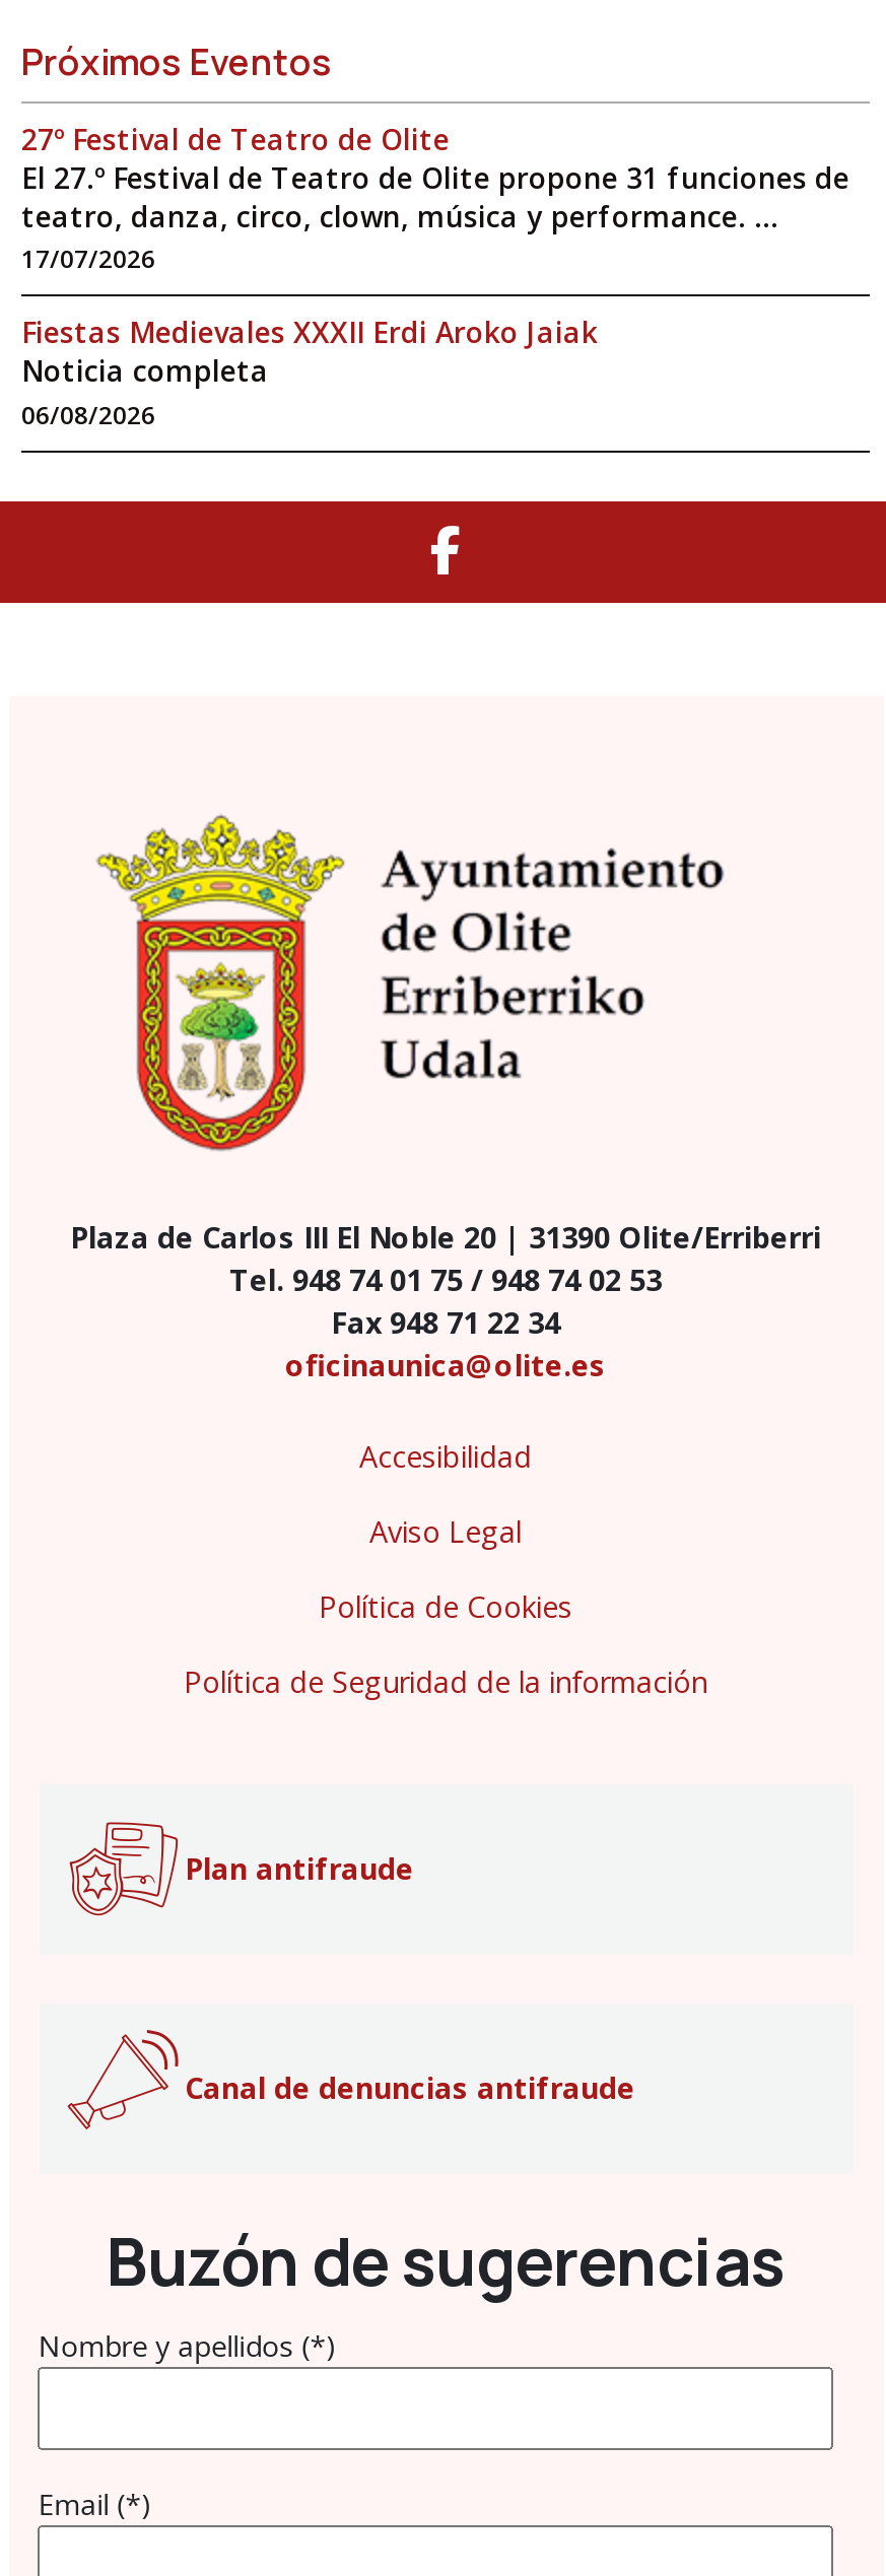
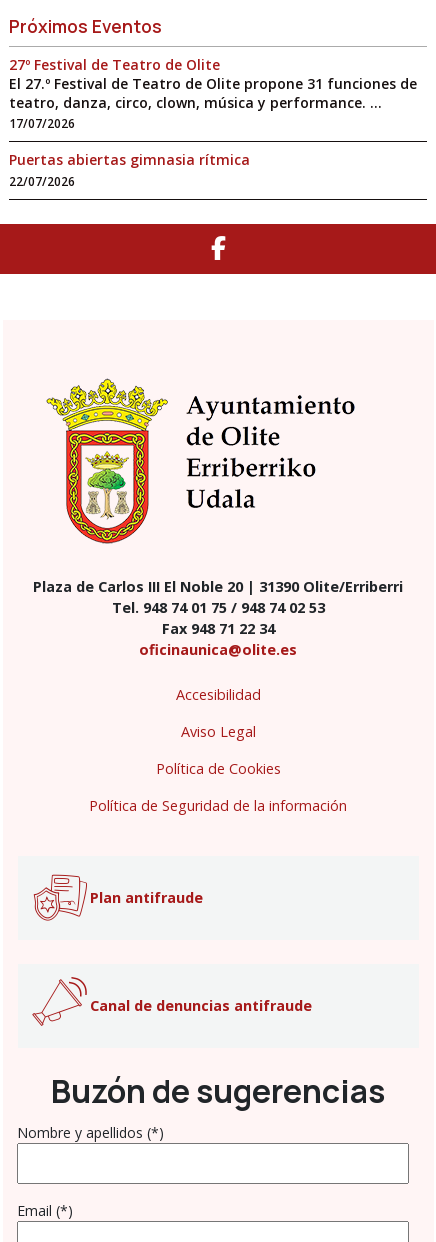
- Fiestas Medievales XXXII Erdi Aroko Jaiak
- Noticia completa
- 06/08/2026
+ Puertas abiertas gimnasia rítmica
+ 22/07/2026
